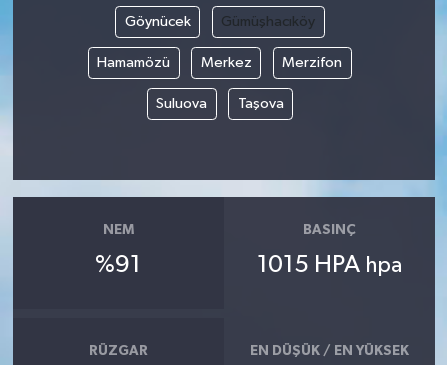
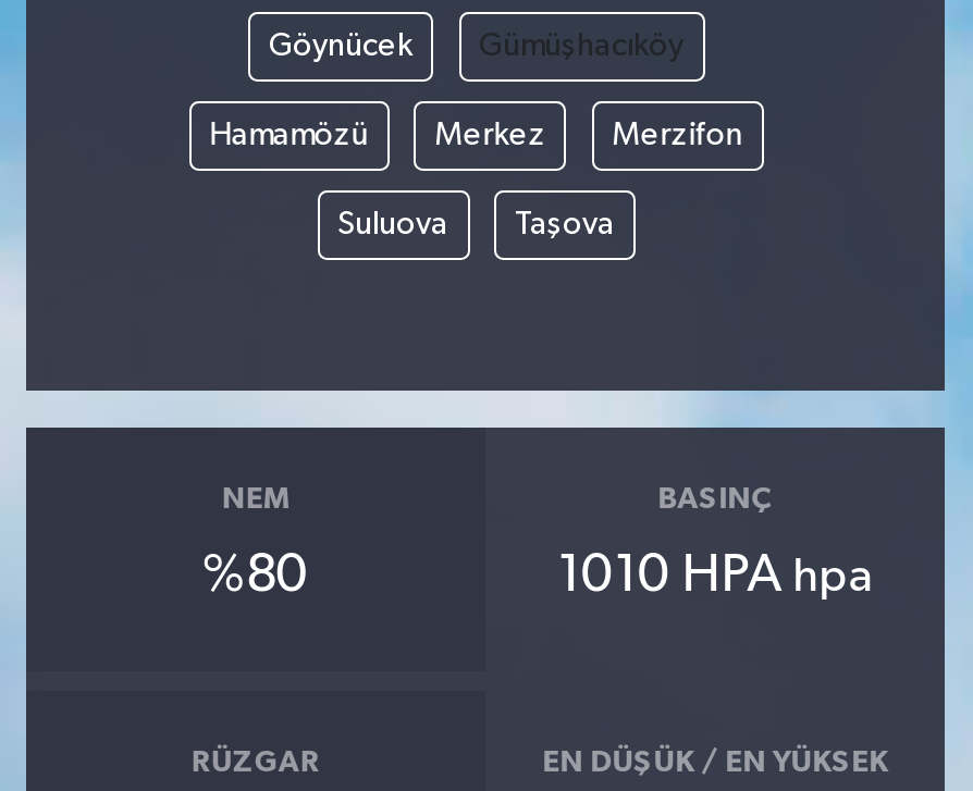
- %91
+ %80

- 1015 HPA hpa
+ 1010 HPA hpa
